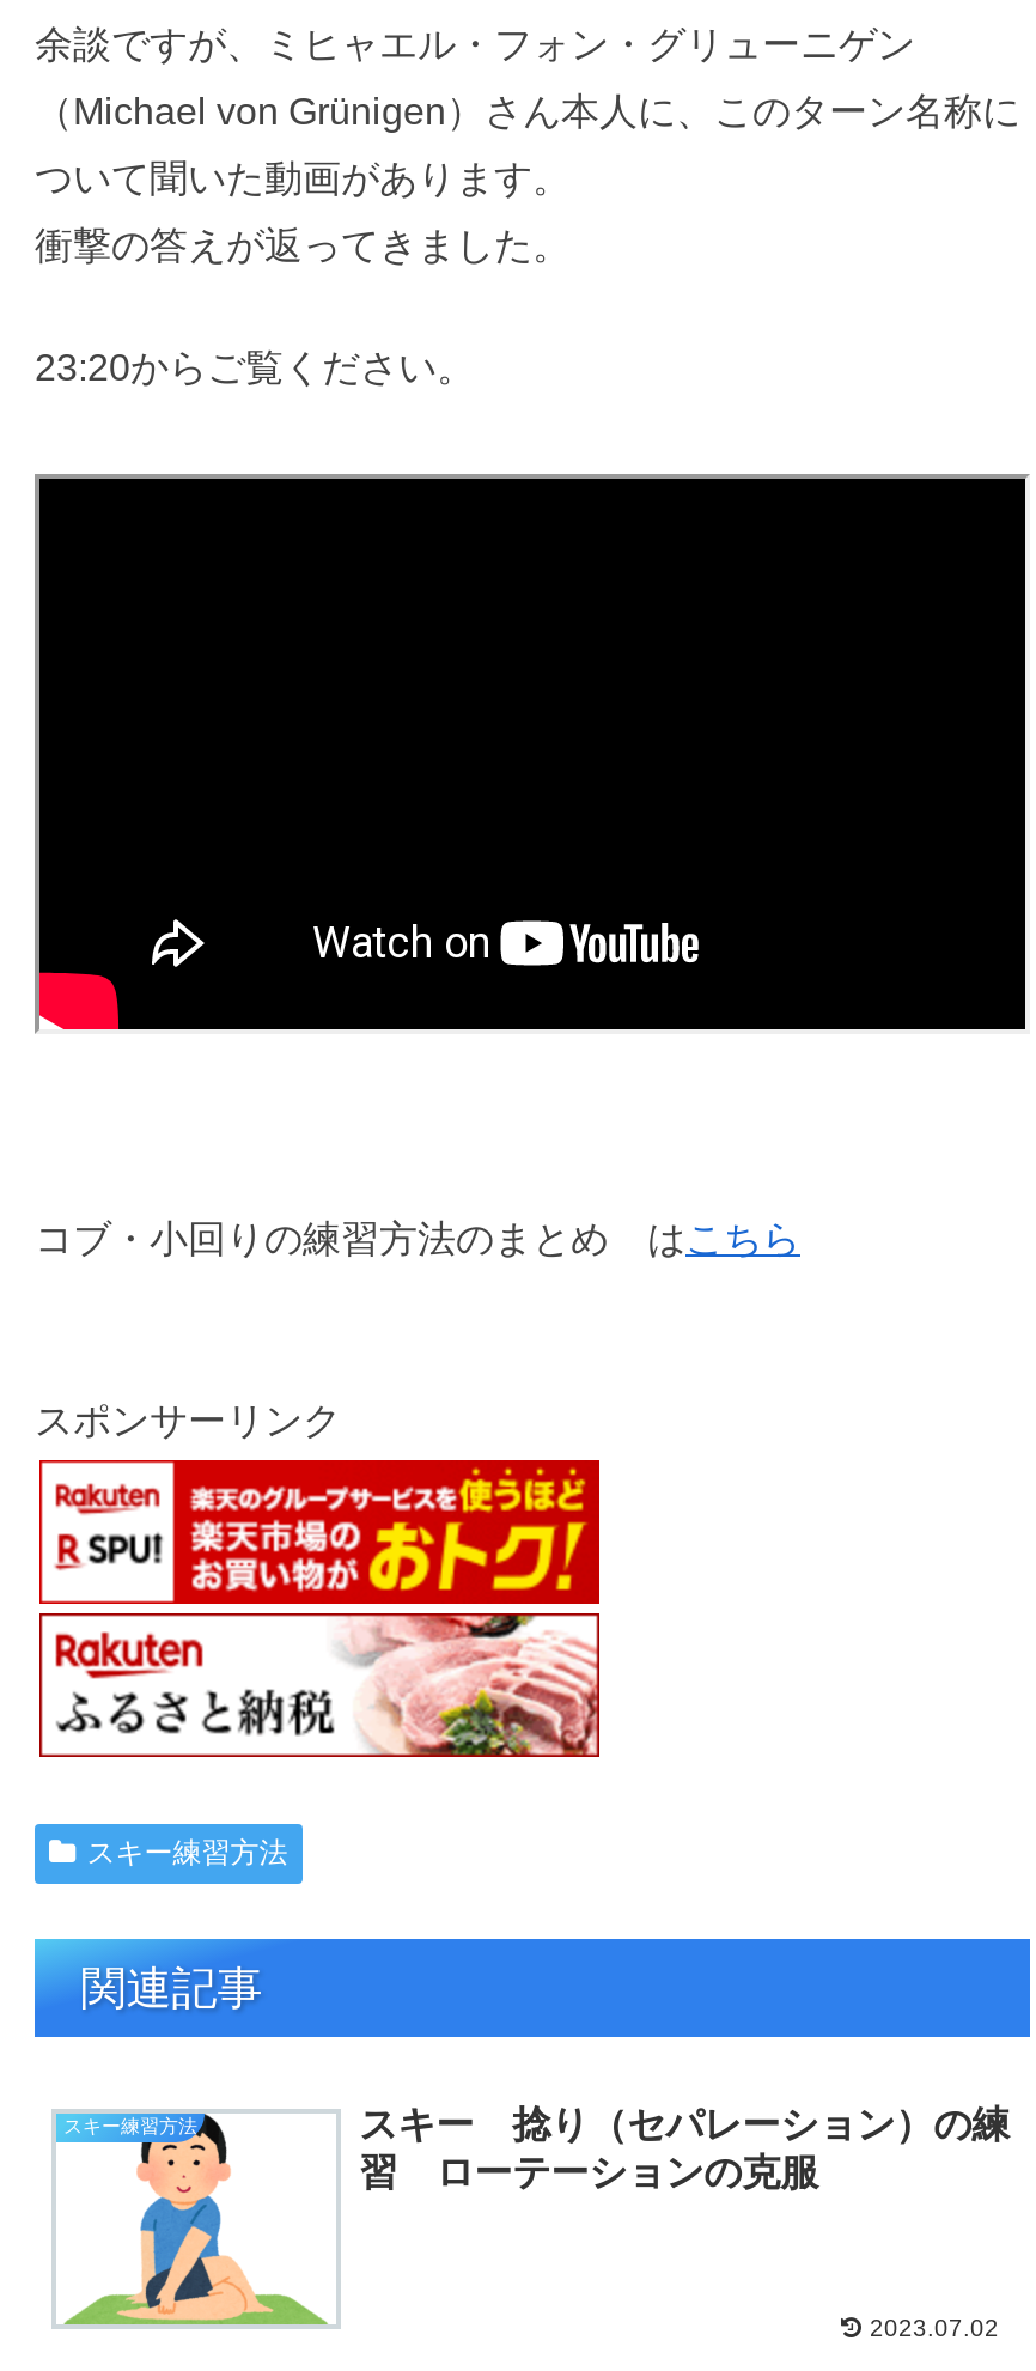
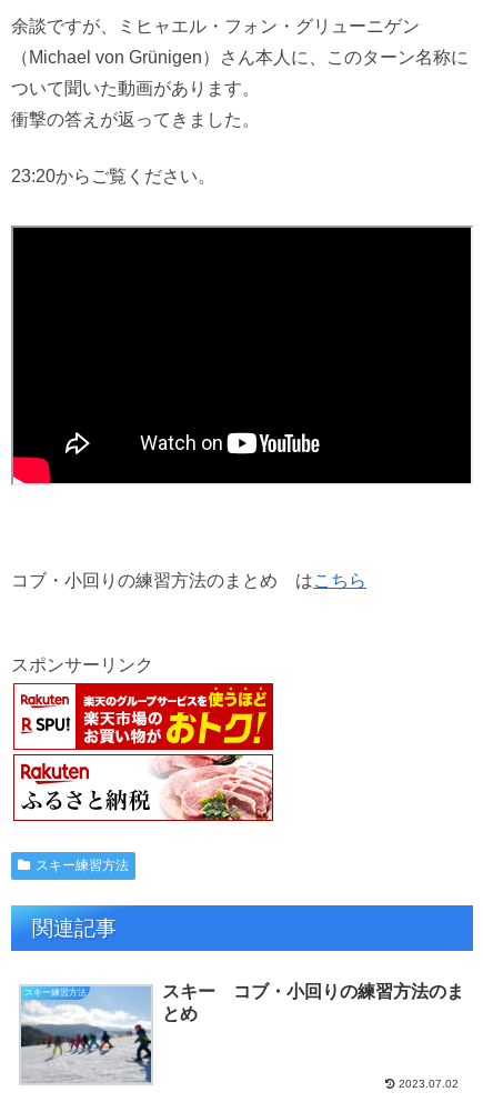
- [image]
- スキー 捻り（セパレーション）の練
- 習 ローテーションの克服
+ [image]
+ スキー コブ・小回りの練習方法のま
+ とめ
